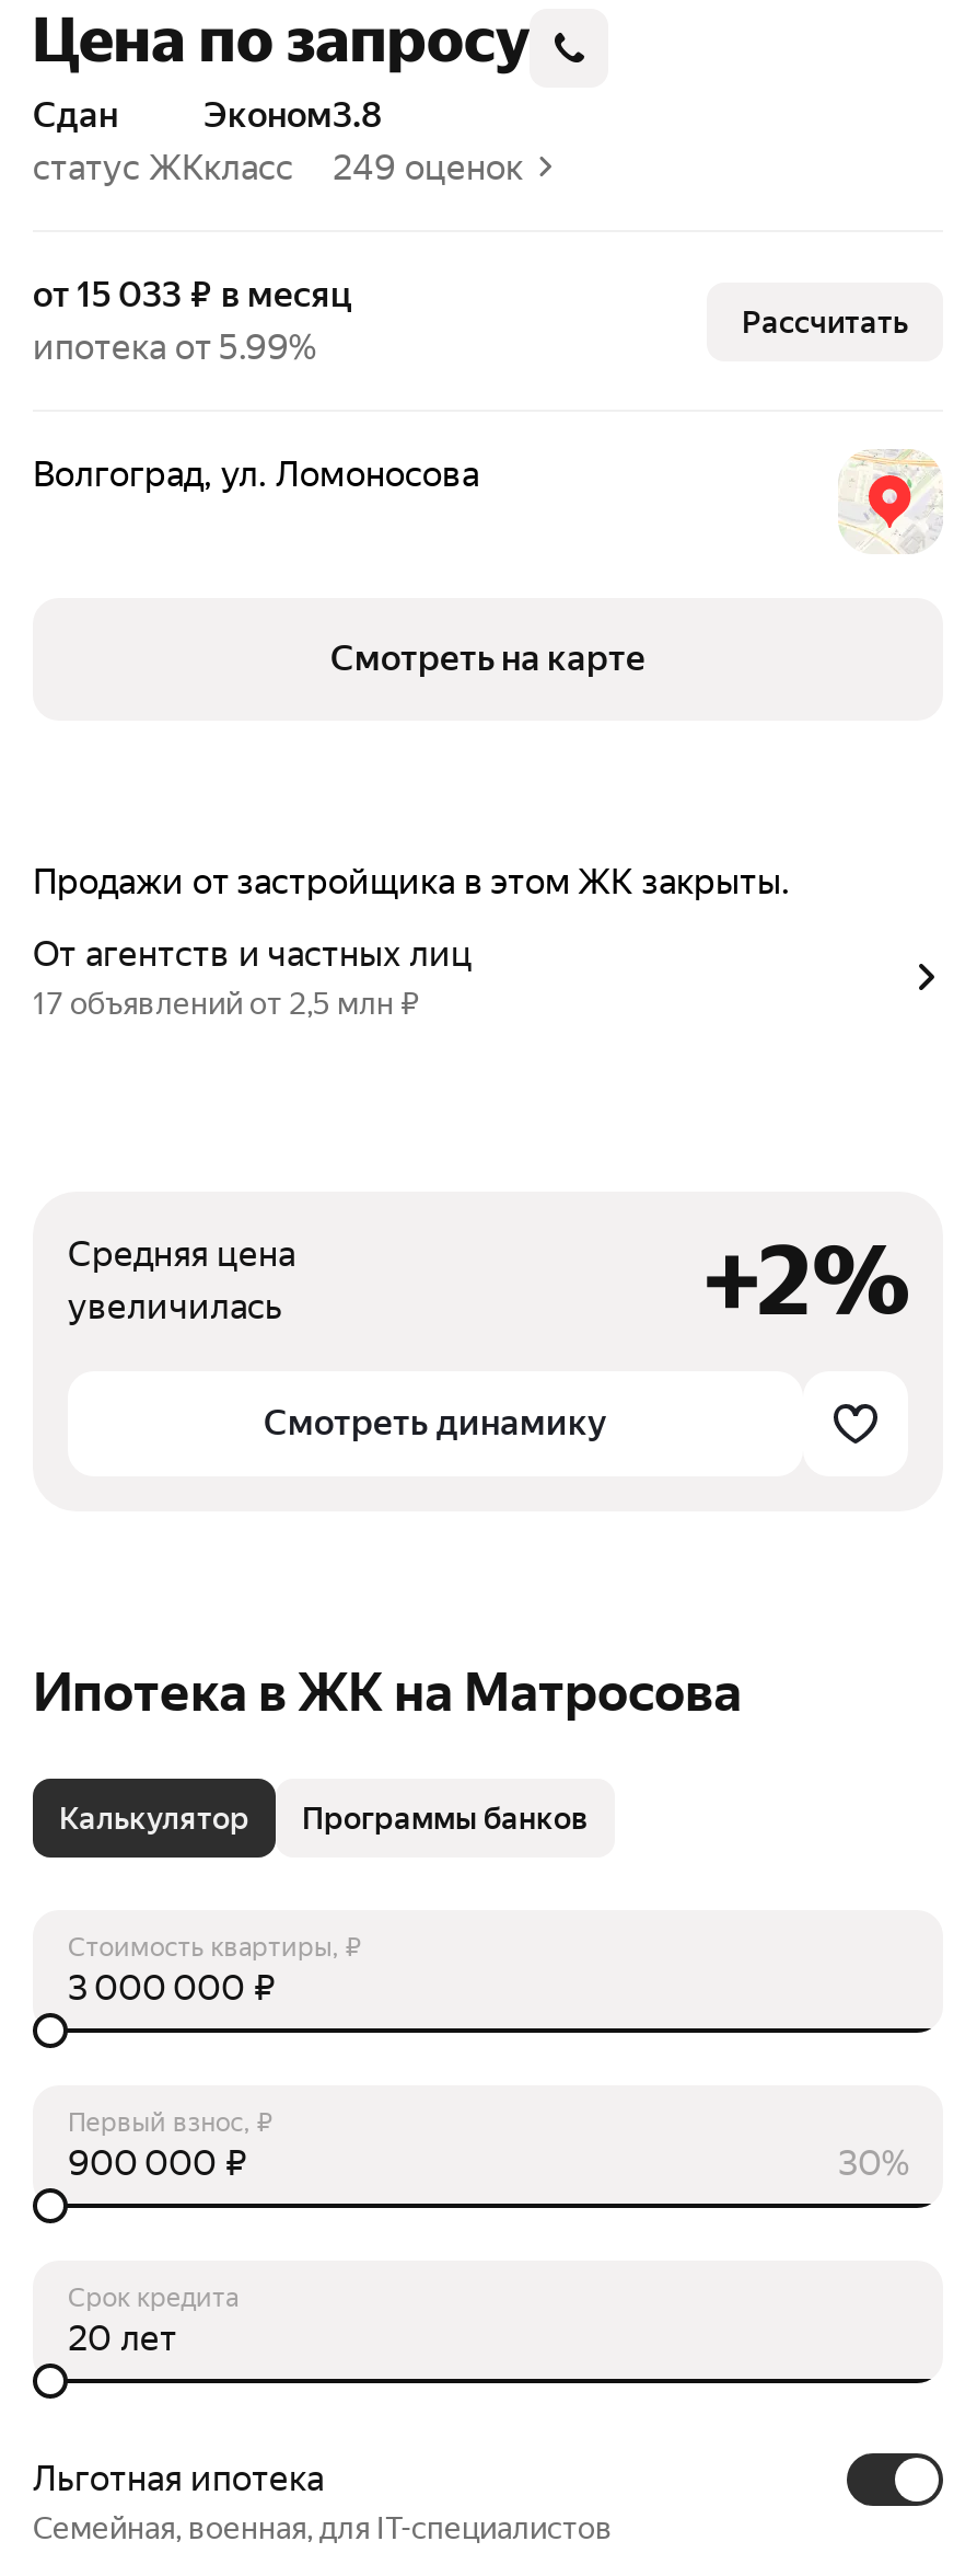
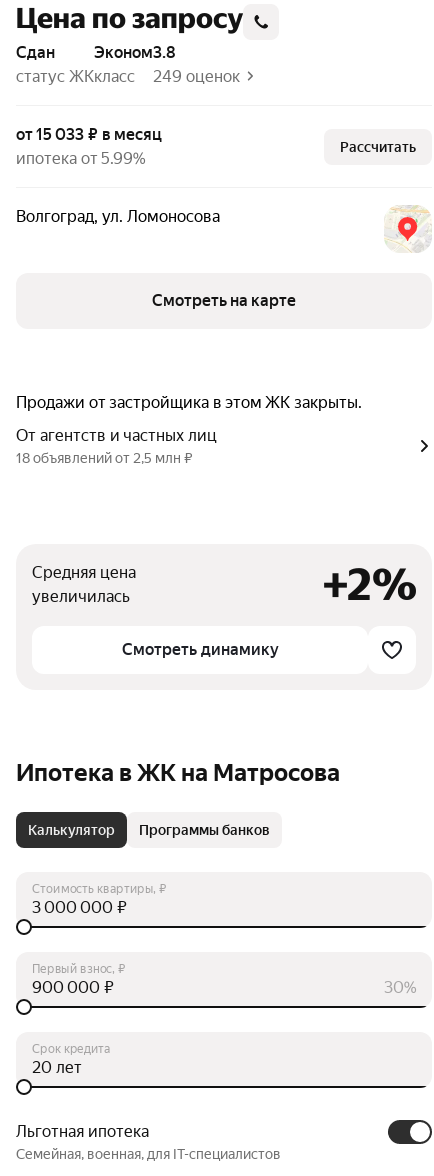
- 17 объявлений от 2,5 млн ₽
+ 18 объявлений от 2,5 млн ₽
